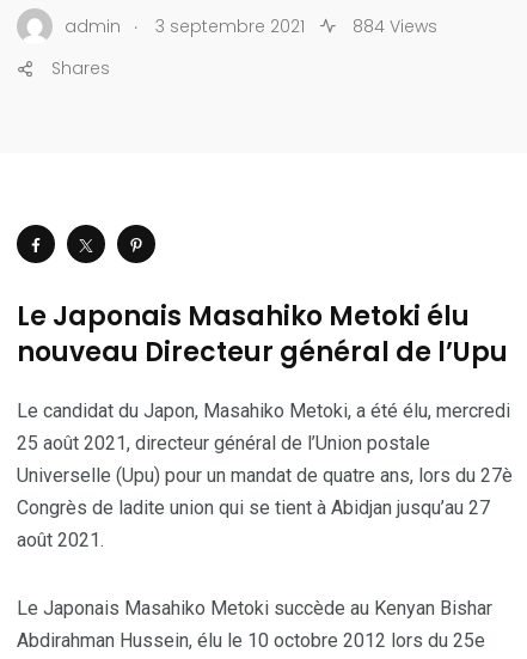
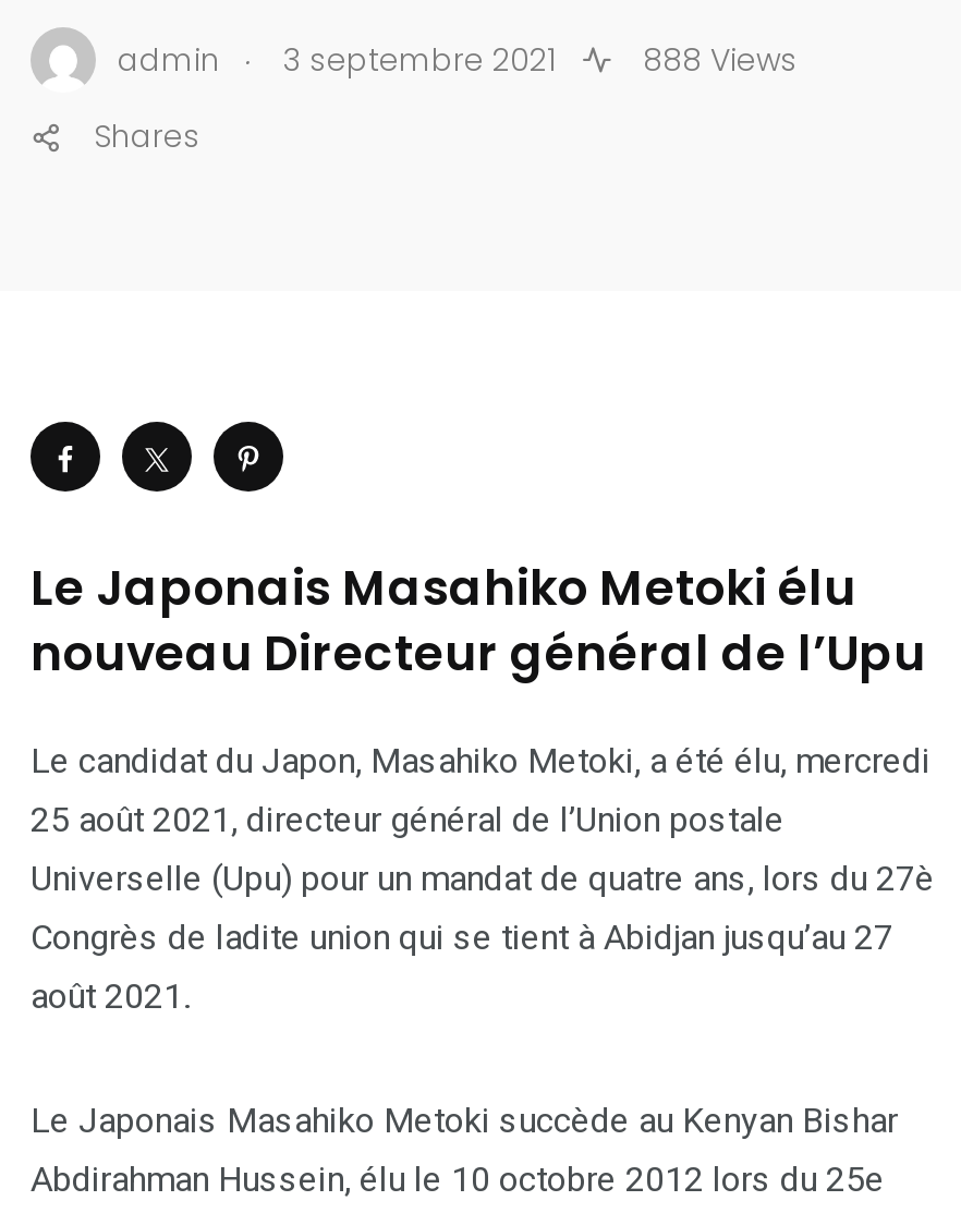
- admin . 3 septembre 2021 884 Views
+ admin . 3 septembre 2021 888 Views
